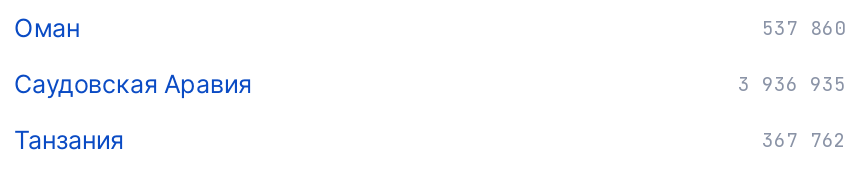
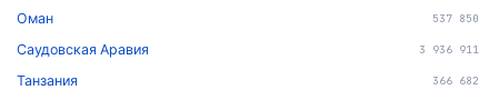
- 537 860
+ 537 850

- 3 936 935
+ 3 936 911

- 367 762
+ 366 682
